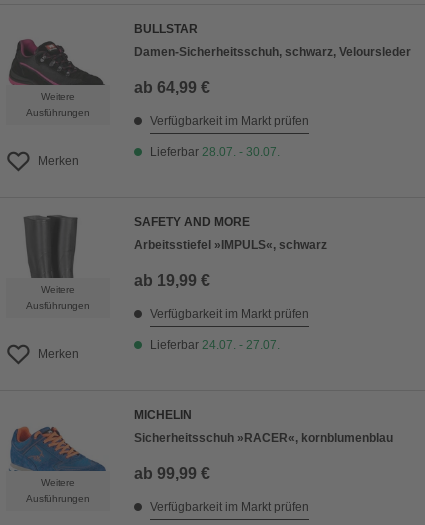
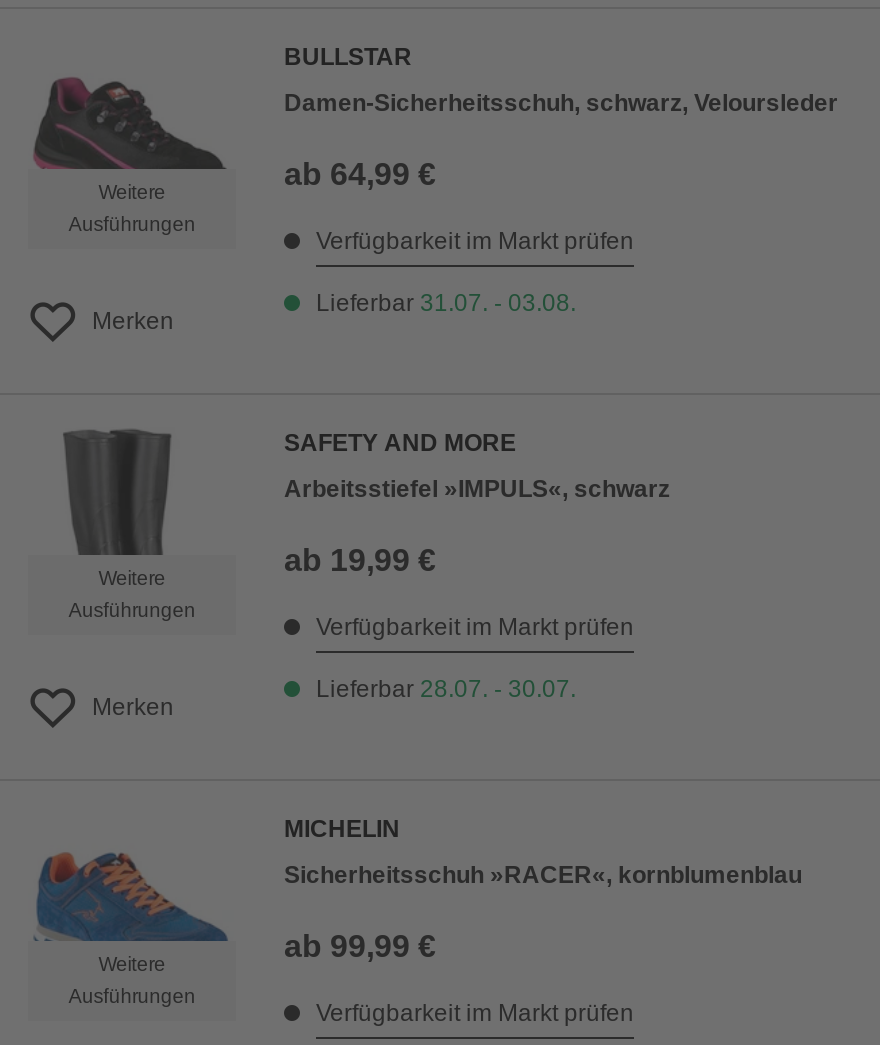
- Lieferbar 28.07. - 30.07.
+ Lieferbar 31.07. - 03.08.

- Lieferbar 24.07. - 27.07.
+ Lieferbar 28.07. - 30.07.
